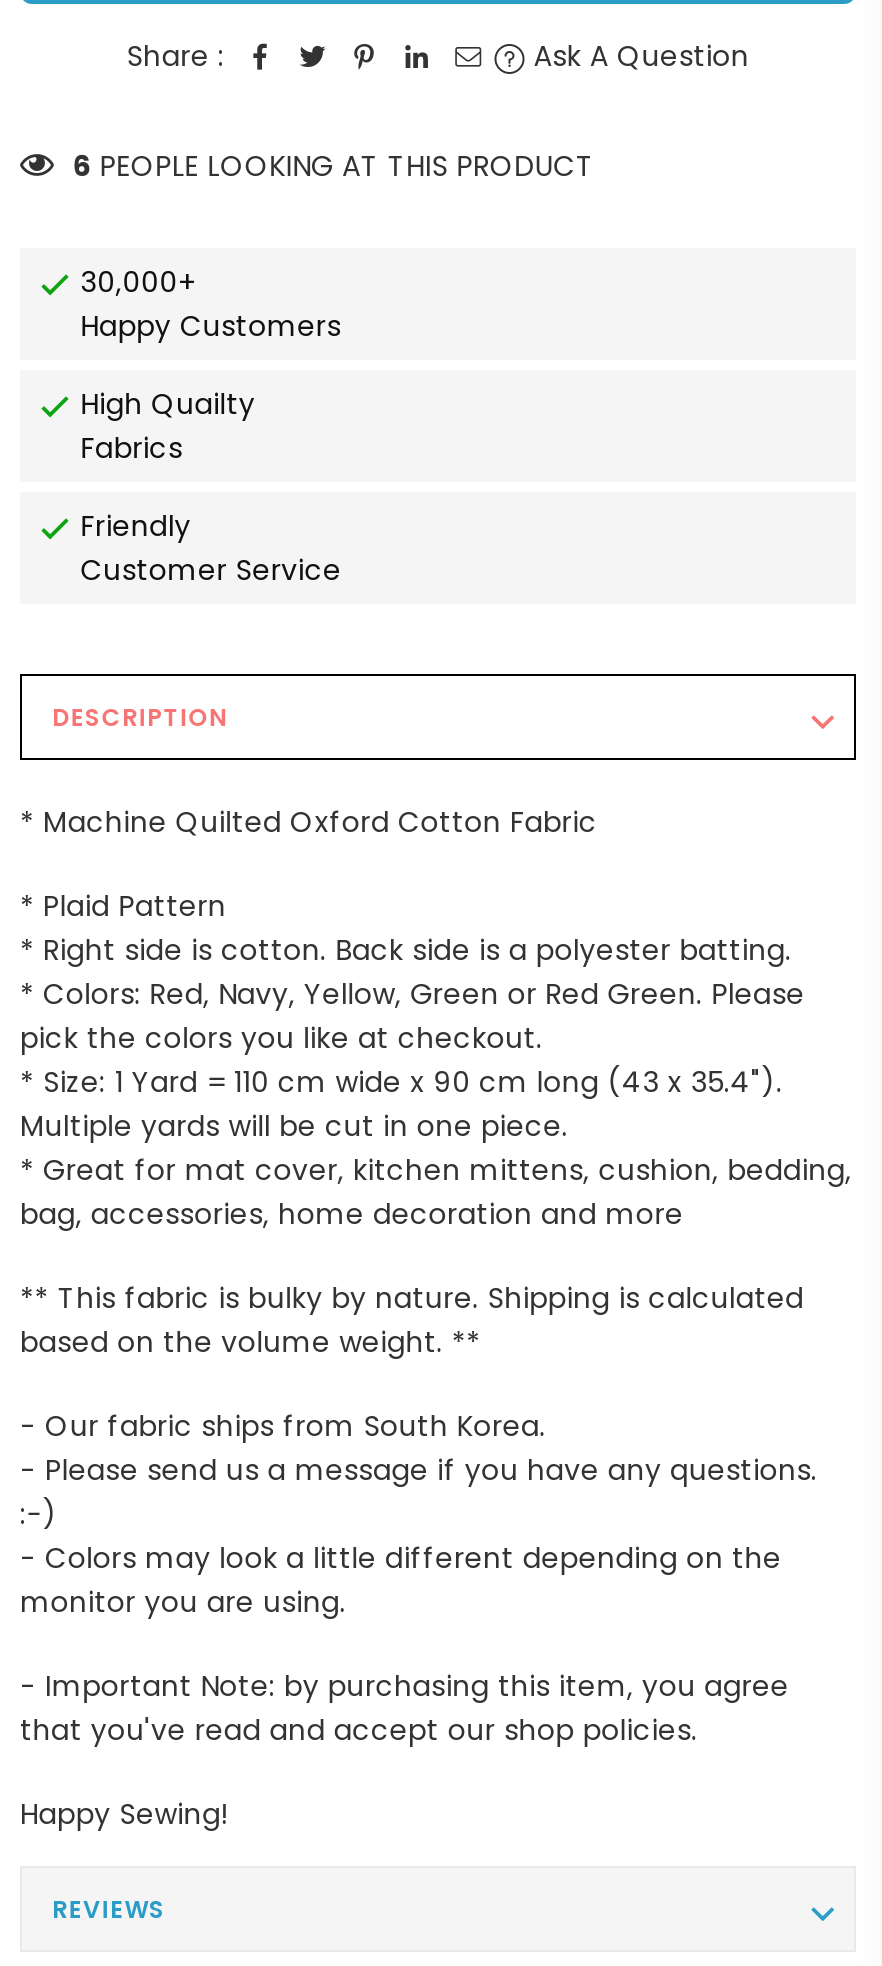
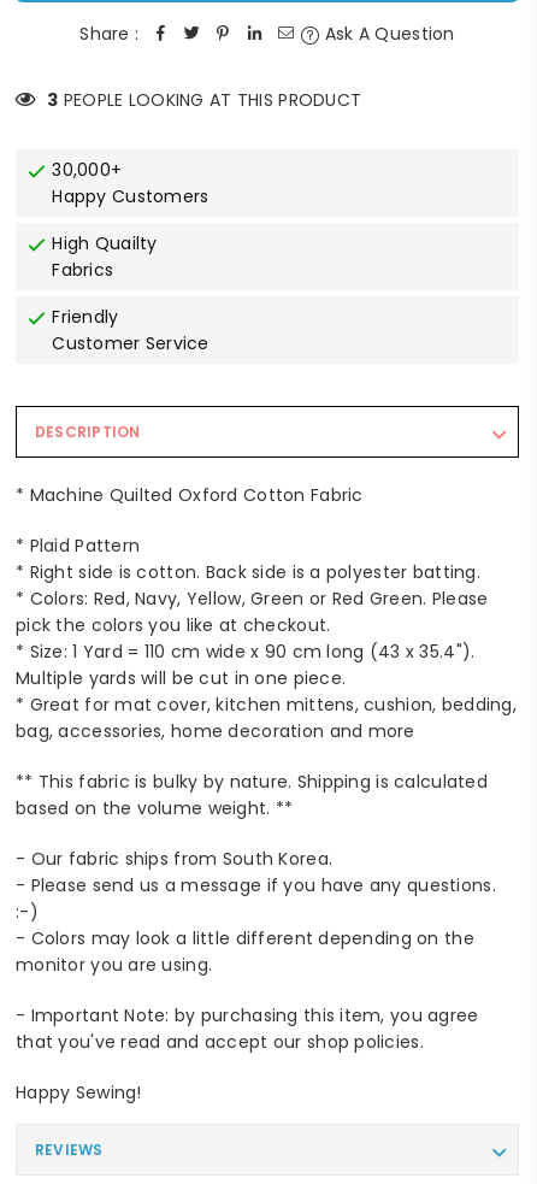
- 6 PEOPLE LOOKING AT THIS PRODUCT
+ 3 PEOPLE LOOKING AT THIS PRODUCT
